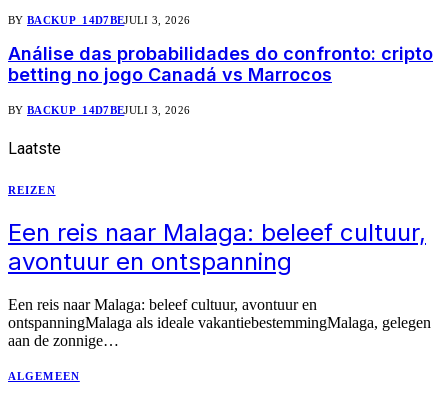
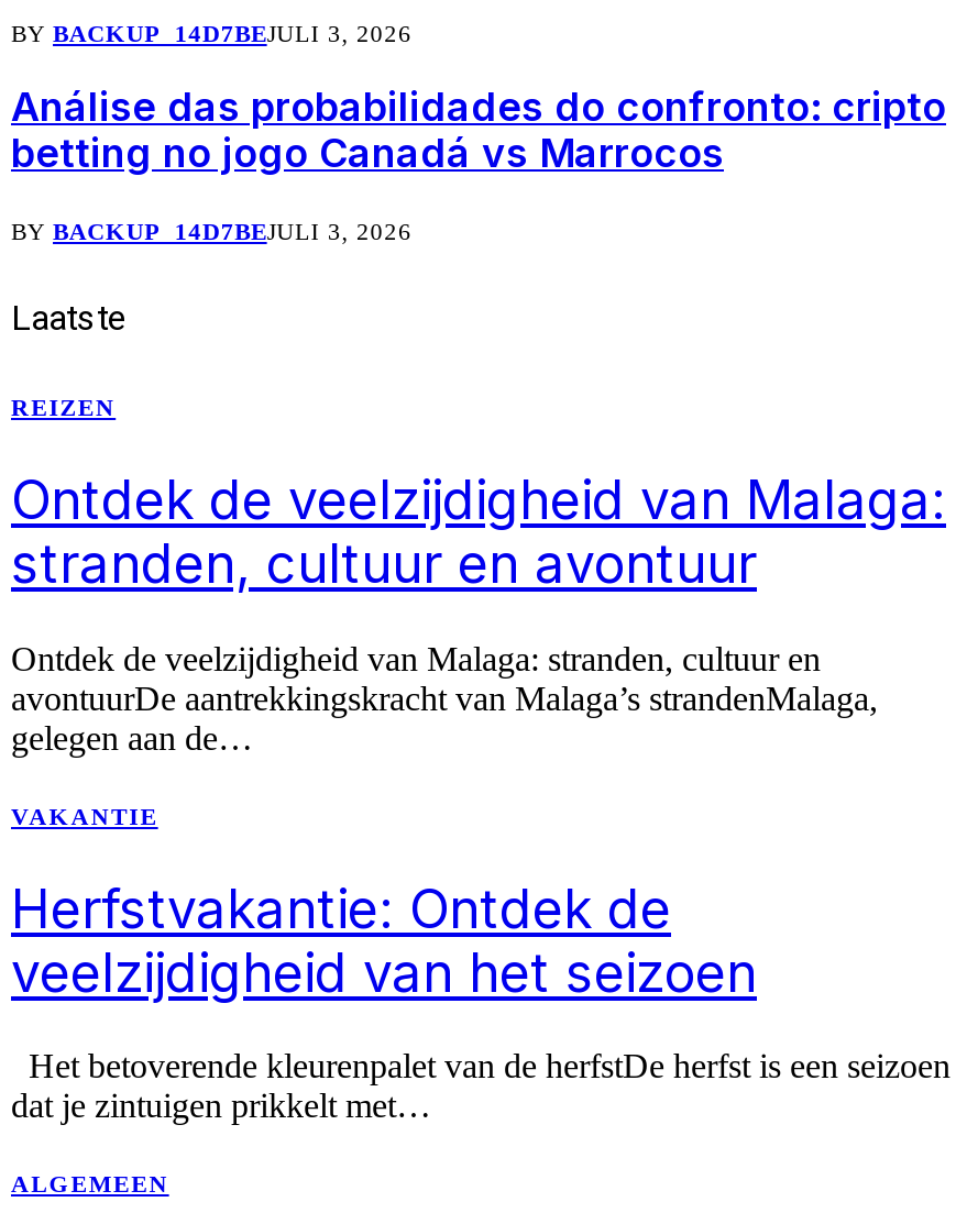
- Een reis naar Malaga: beleef cultuur,
- avontuur en ontspanning
- Een reis naar Malaga: beleef cultuur, avontuur en
- ontspanningMalaga als ideale vakantiebestemmingMalaga, gelegen
- aan de zonnige…
+ Ontdek de veelzijdigheid van Malaga:
+ stranden, cultuur en avontuur
+ Ontdek de veelzijdigheid van Malaga: stranden, cultuur en
+ avontuurDe aantrekkingskracht van Malaga’s strandenMalaga,
+ gelegen aan de…
+ VAKANTIE
+ Herfstvakantie: Ontdek de
+ veelzijdigheid van het seizoen
+ Het betoverende kleurenpalet van de herfstDe herfst is een seizoen
+ dat je zintuigen prikkelt met…
